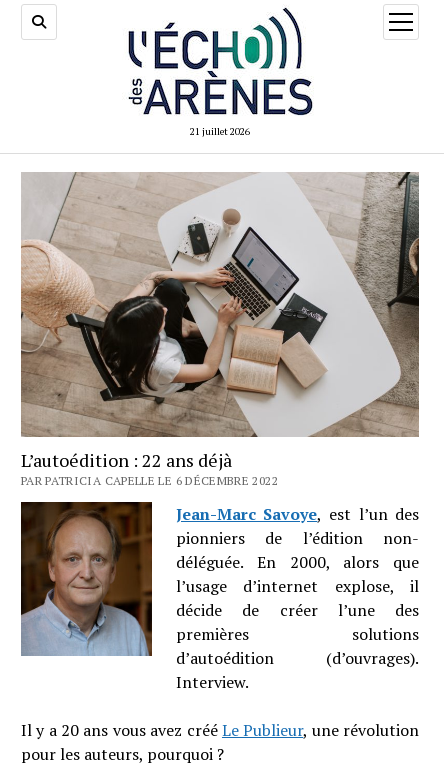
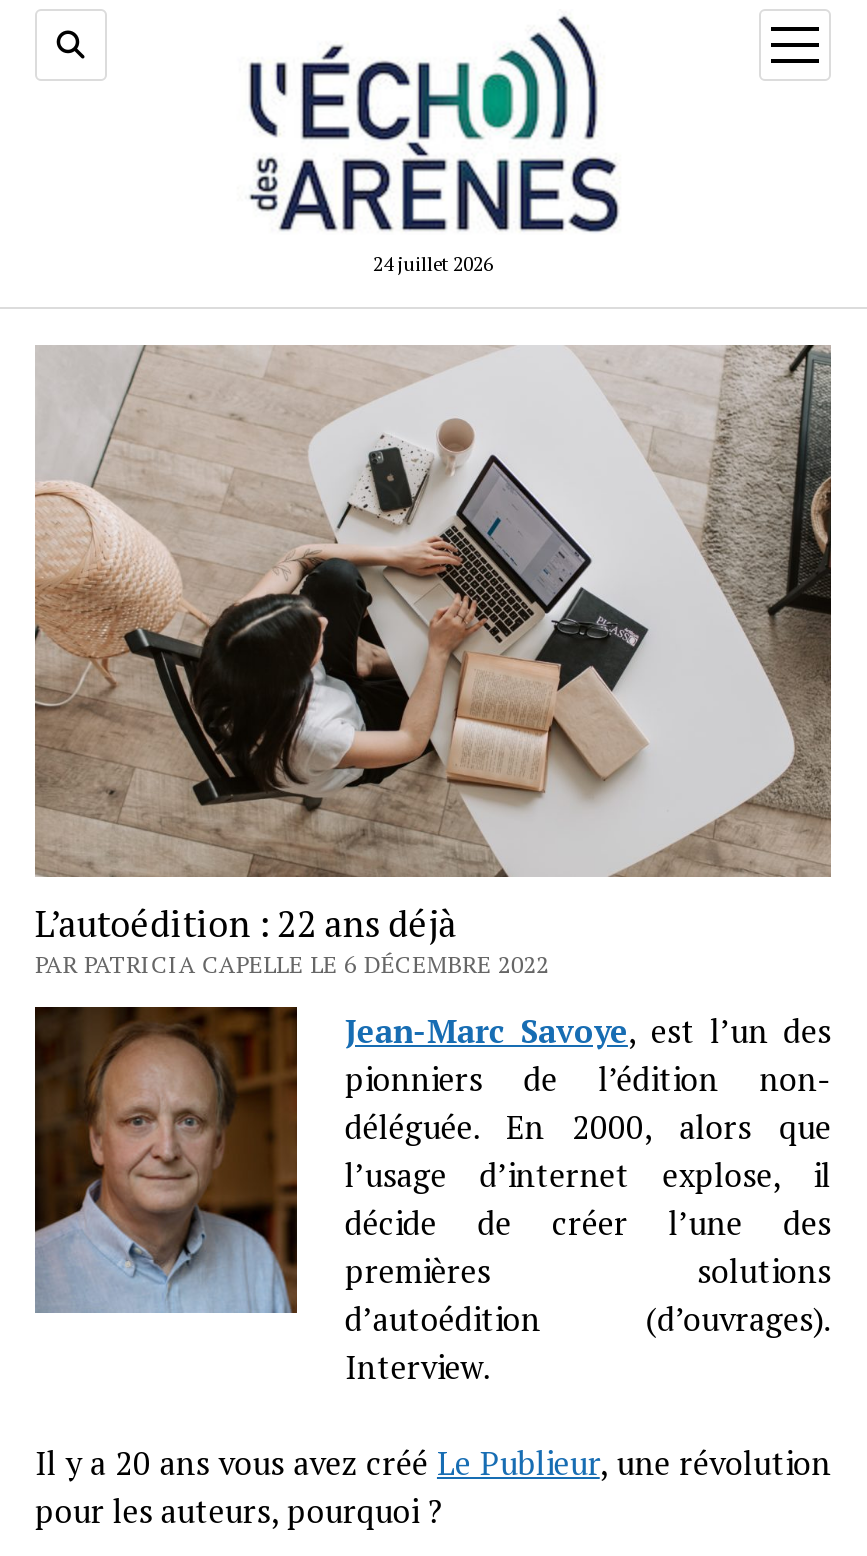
- 21 juillet 2026
+ 24 juillet 2026
